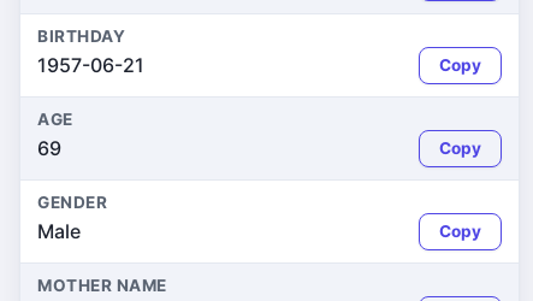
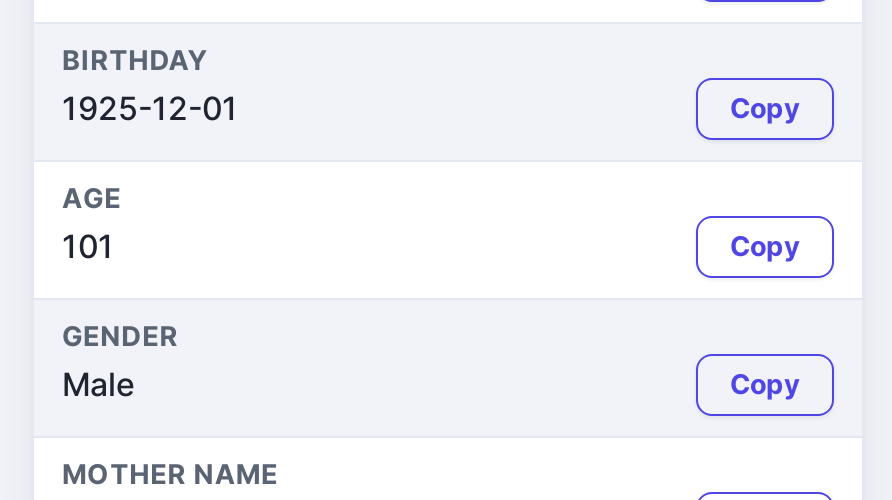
- 1957-06-21
+ 1925-12-01

- 69
+ 101
